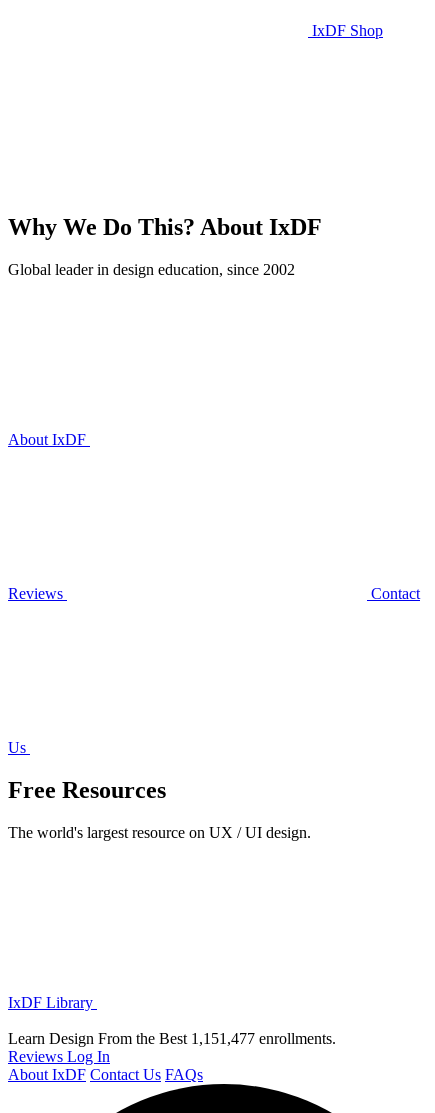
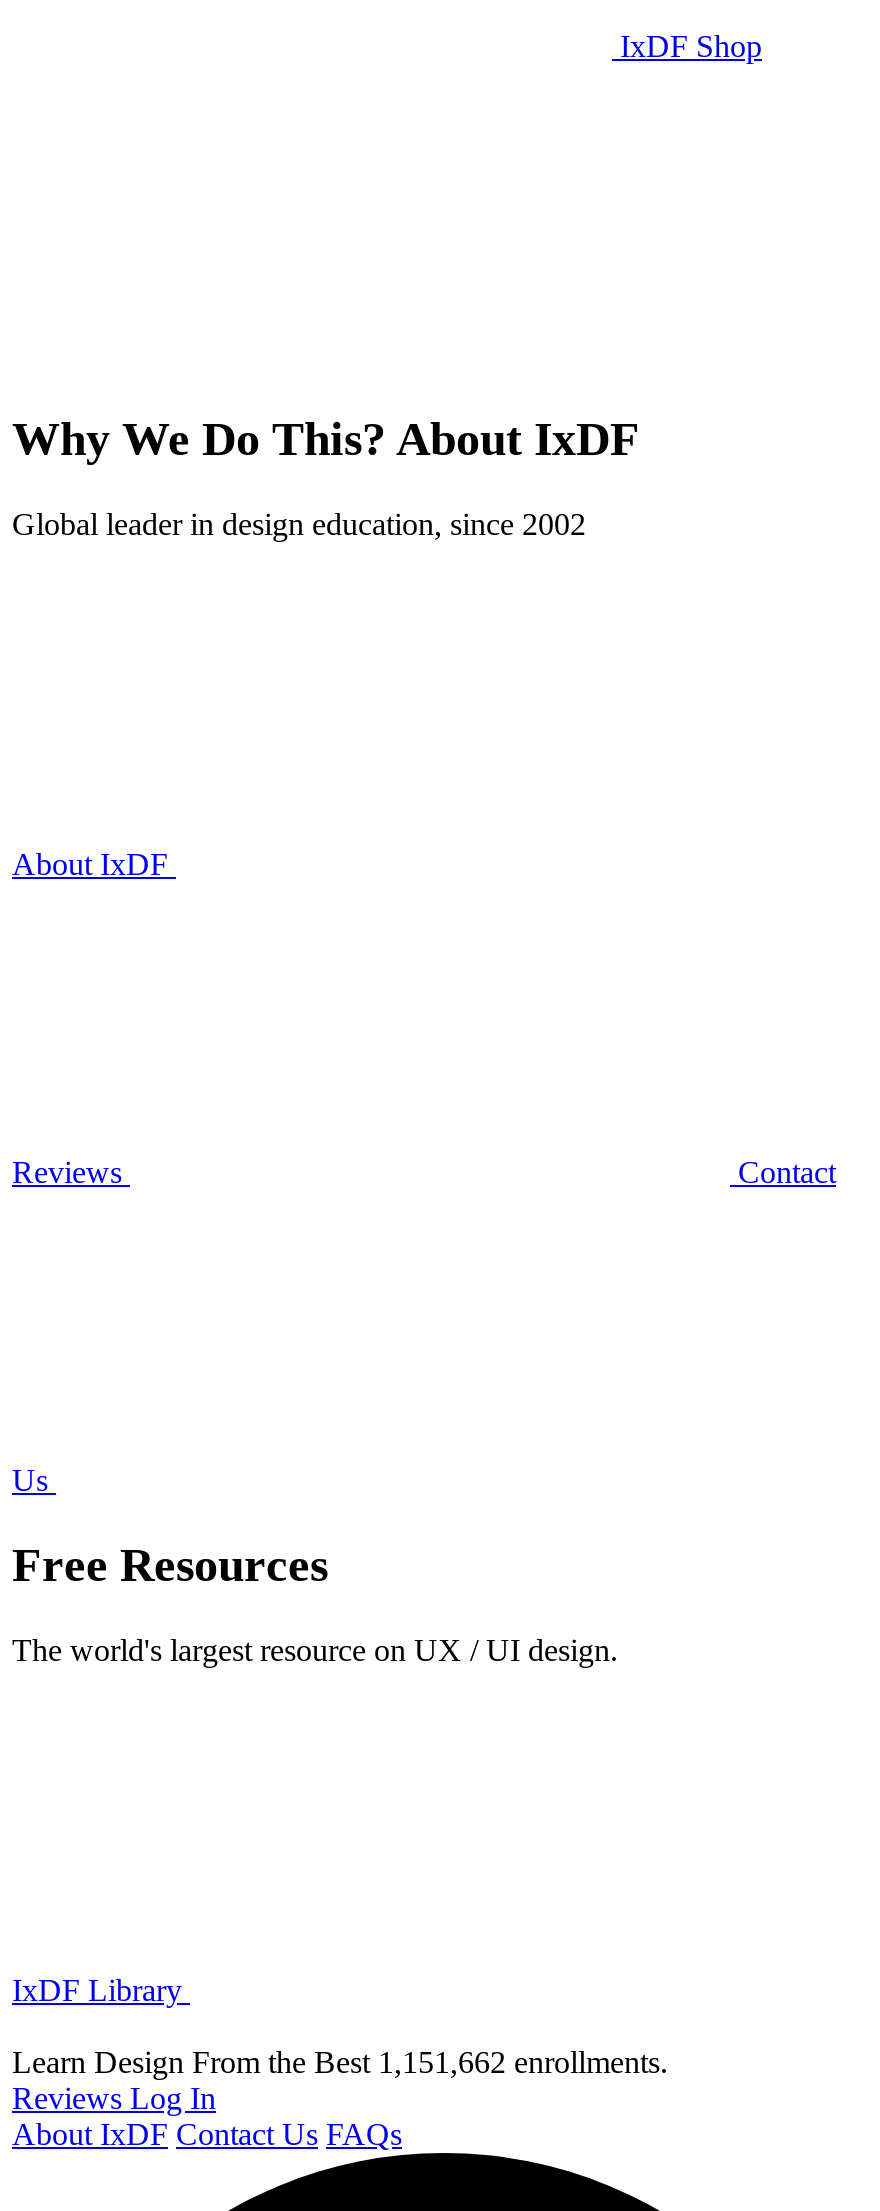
- Learn Design From the Best 1,151,477 enrollments.
+ Learn Design From the Best 1,151,662 enrollments.
